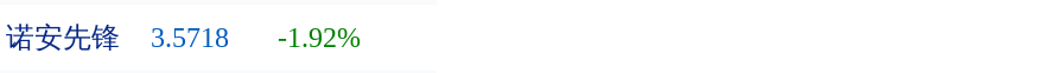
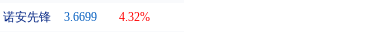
- 3.5718
+ 3.6699

- -1.92%
+ 4.32%
